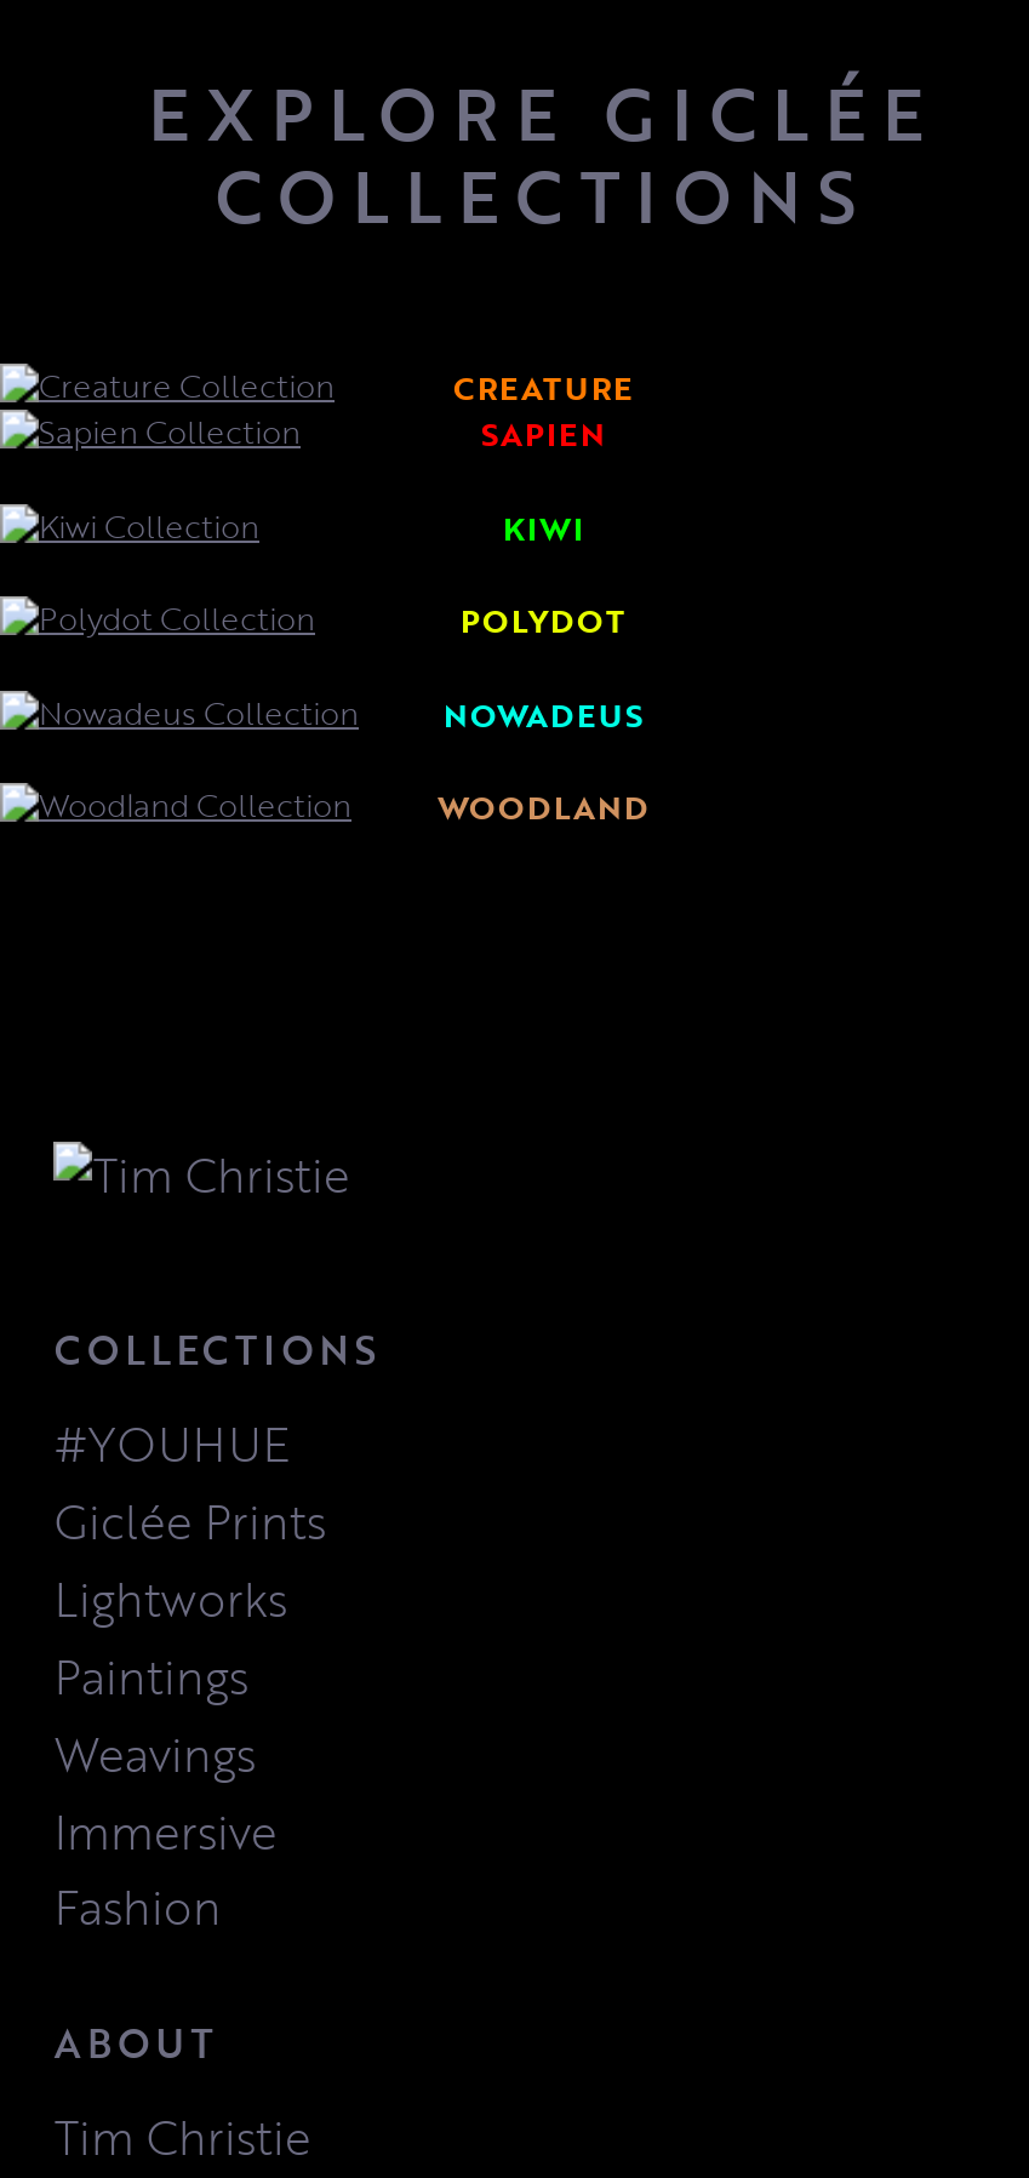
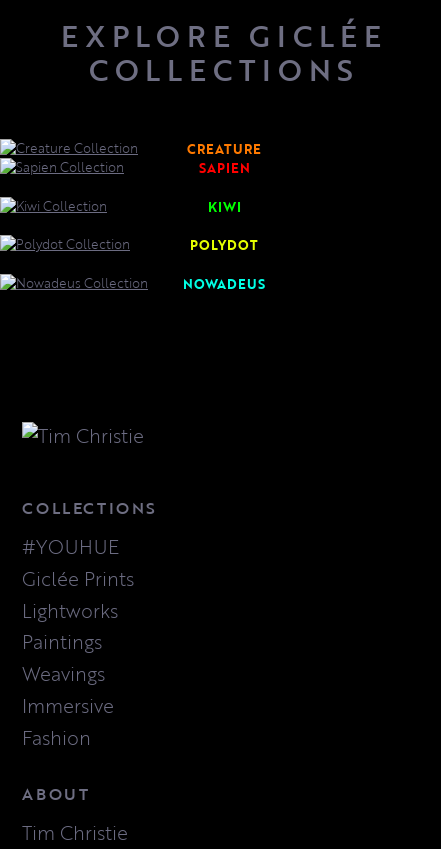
- WOODLAND
